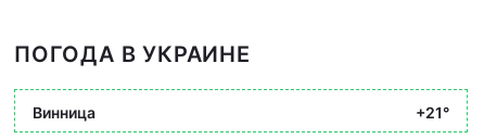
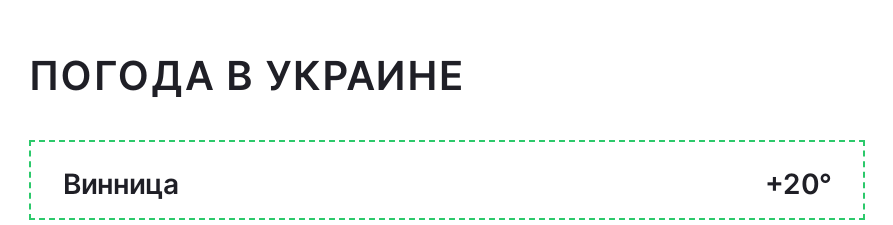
- +21°
+ +20°
